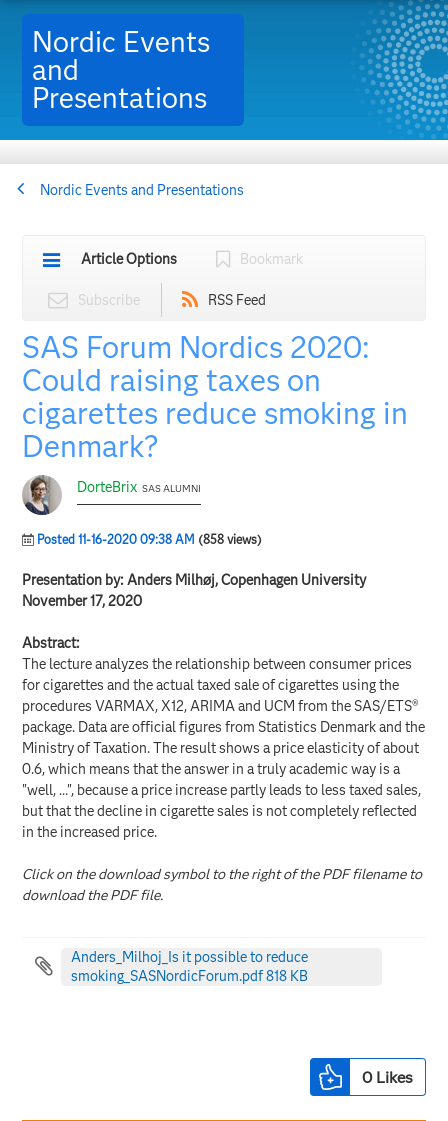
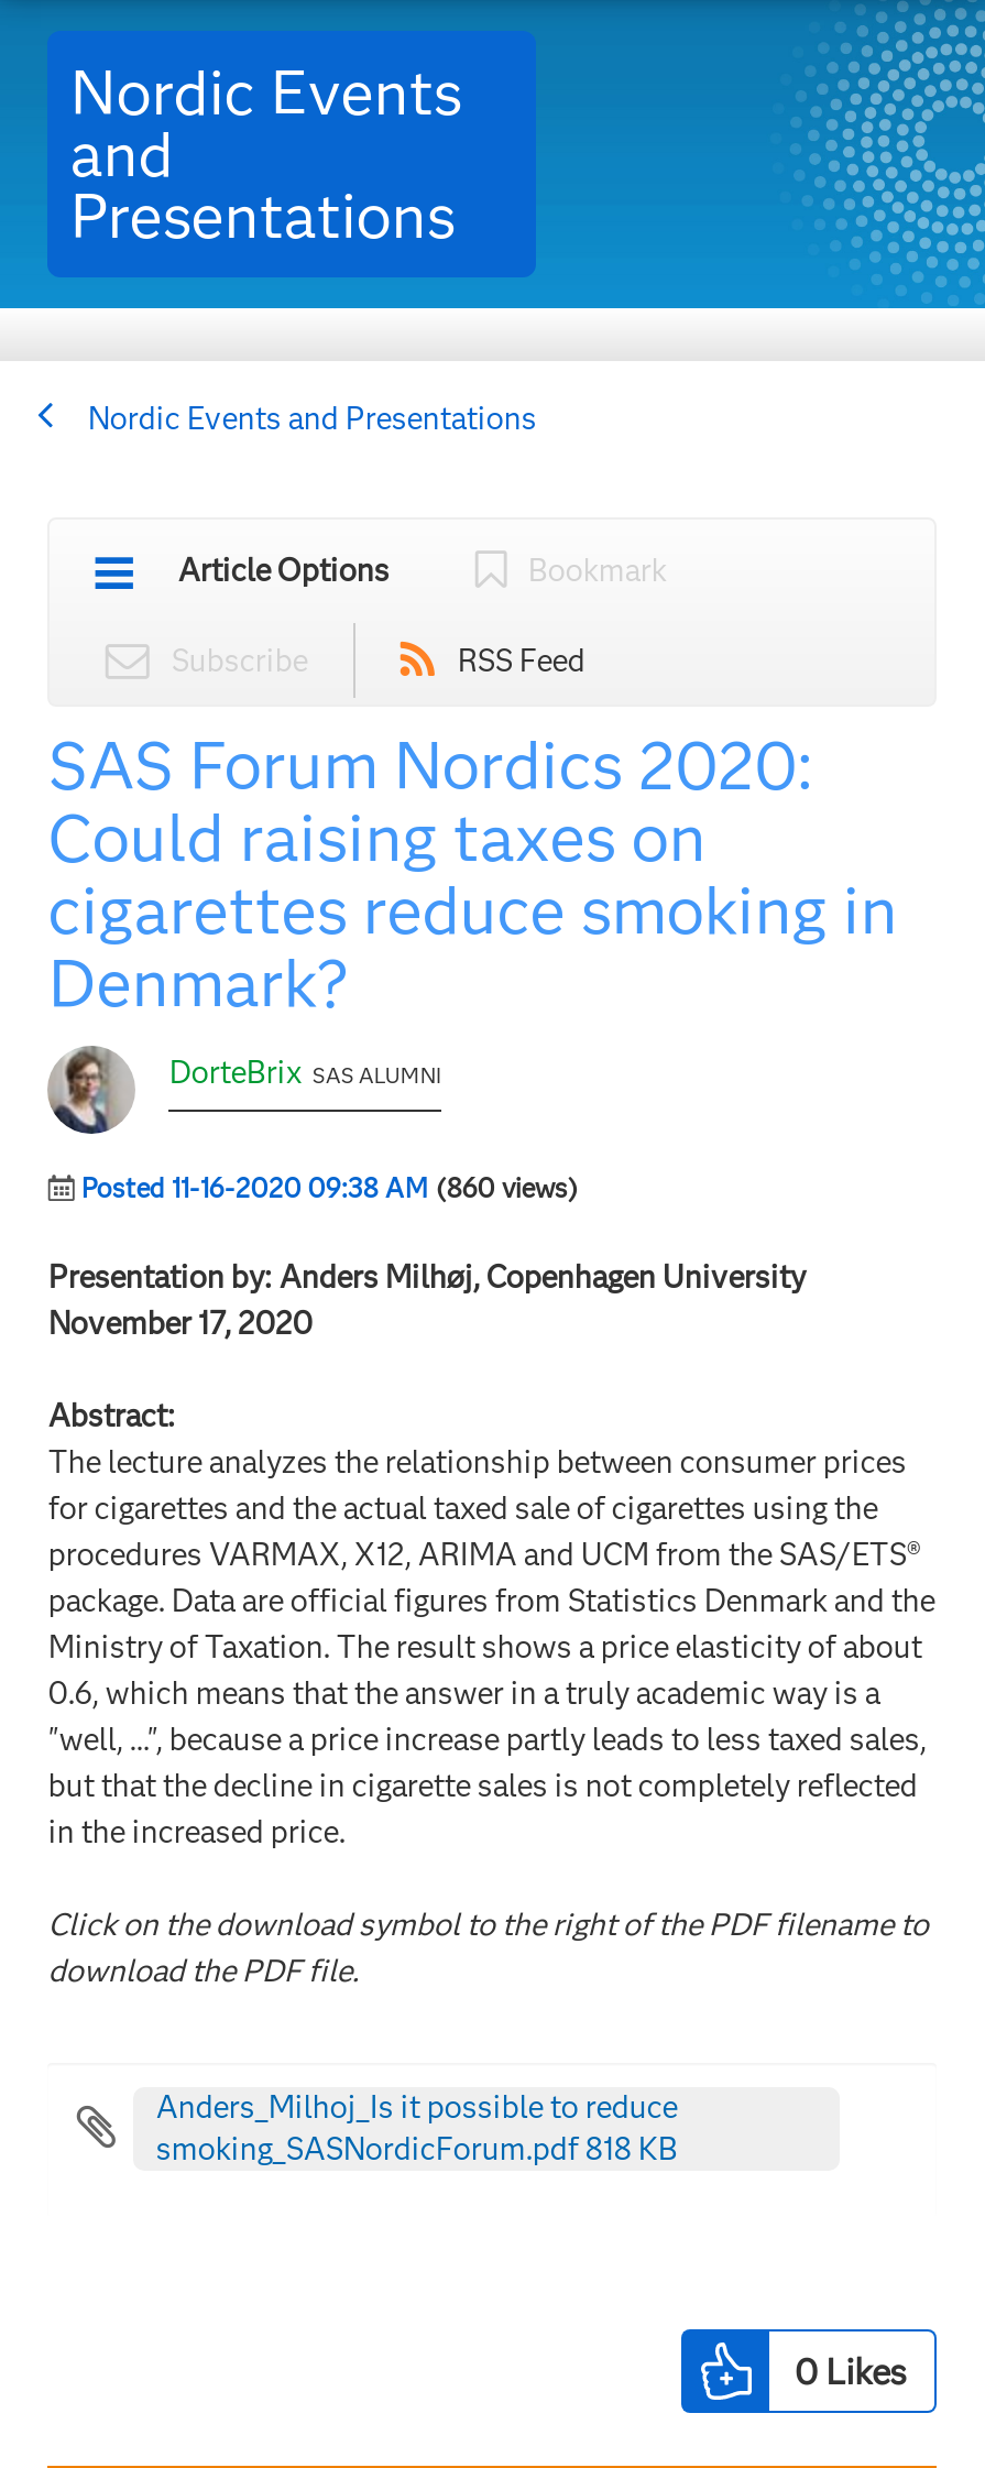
- Posted 11-16-2020 09:38 AM (858 views)
+ Posted 11-16-2020 09:38 AM (860 views)
